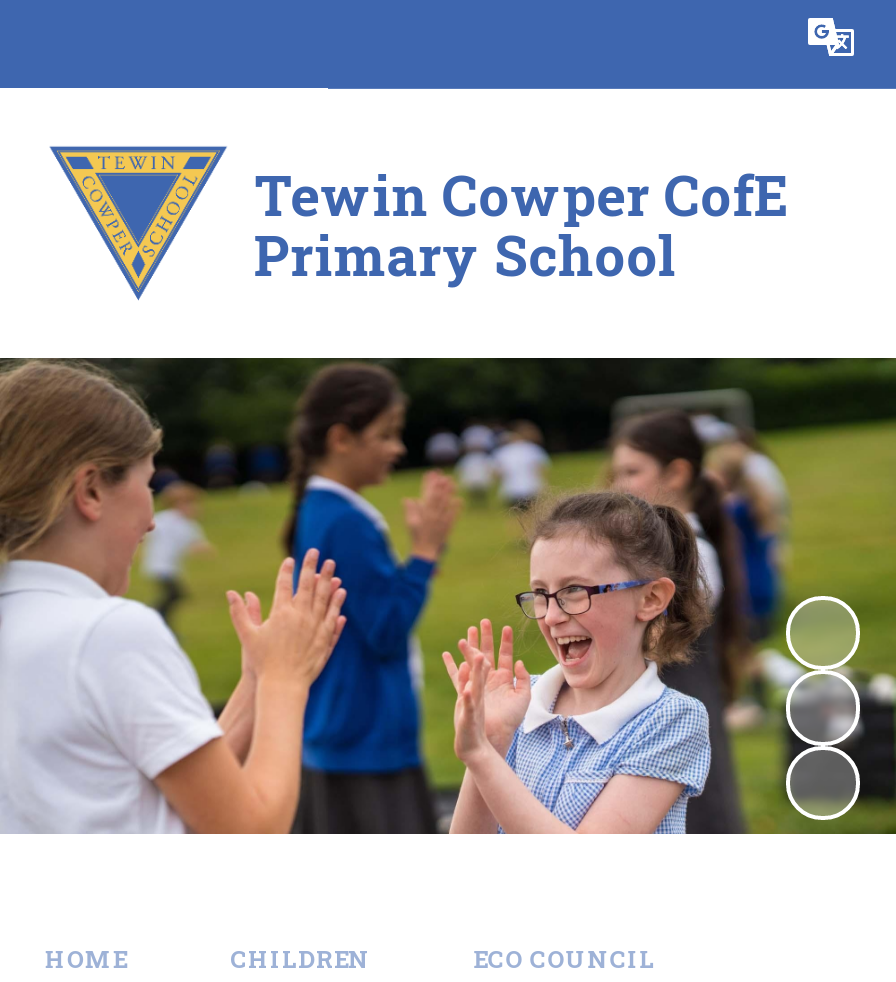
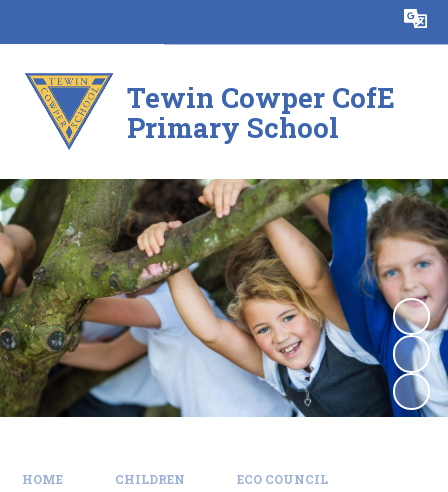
- [image]
+ [image]
